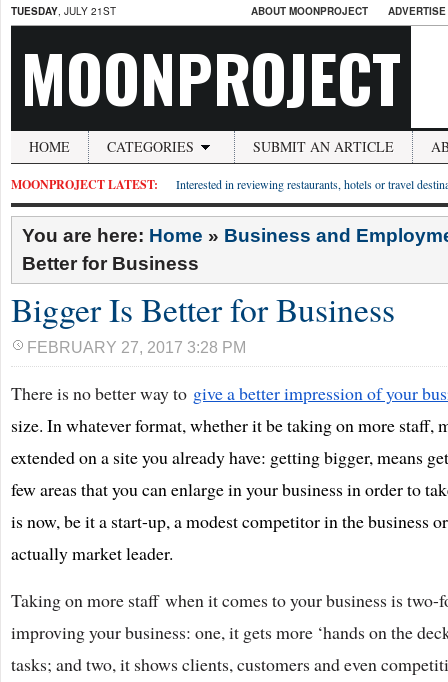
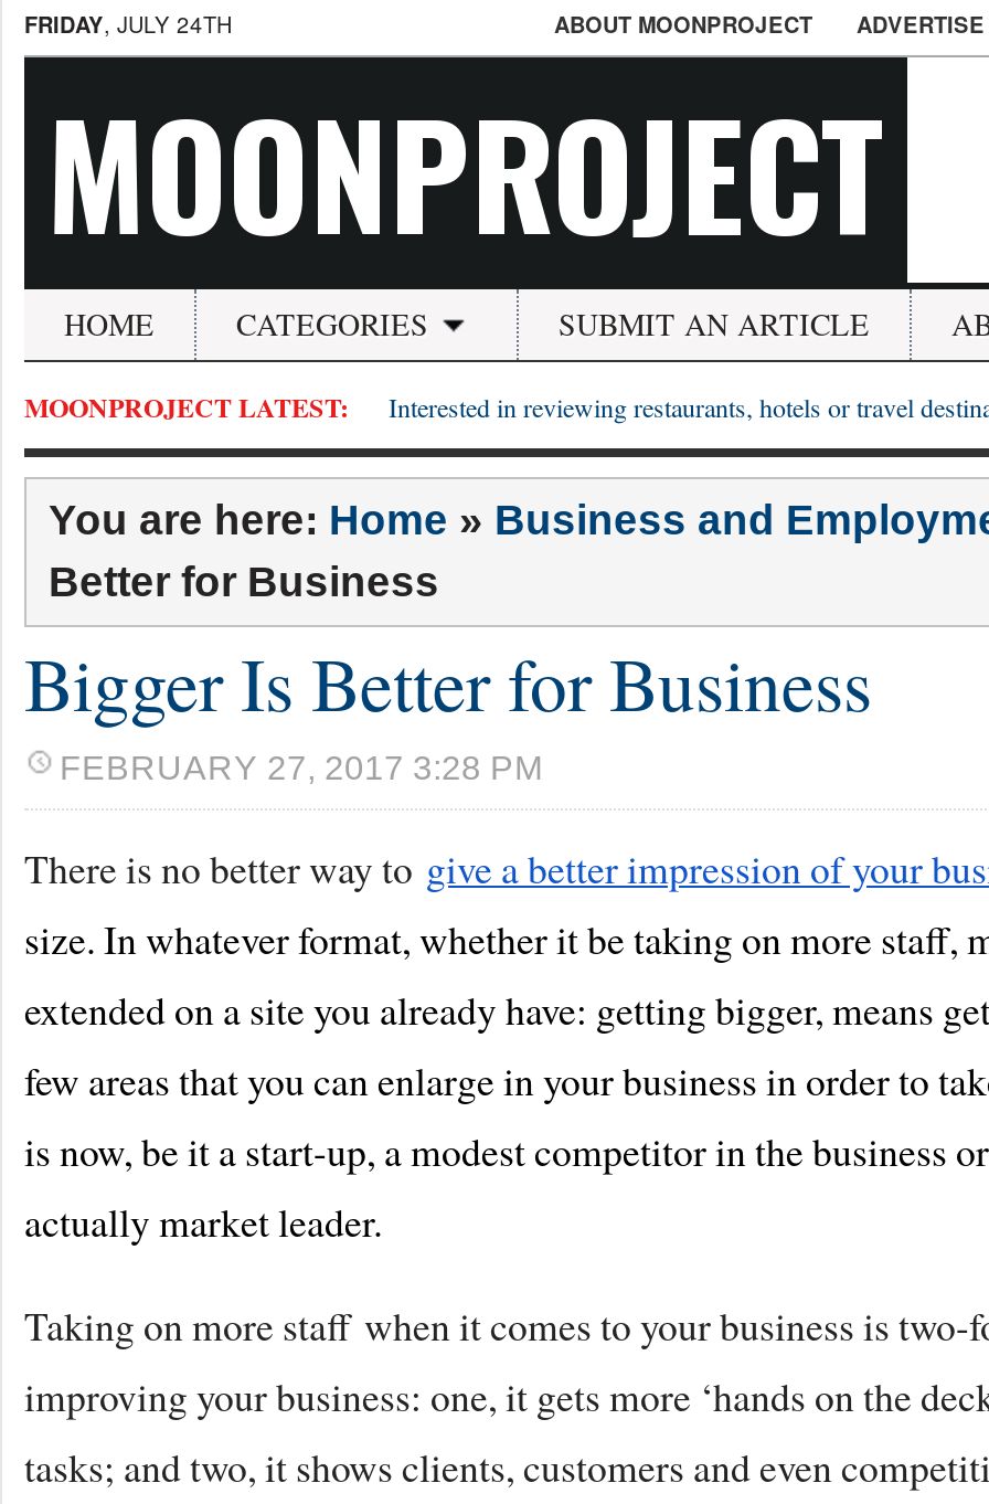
- TUESDAY, JULY 21ST
+ FRIDAY, JULY 24TH
